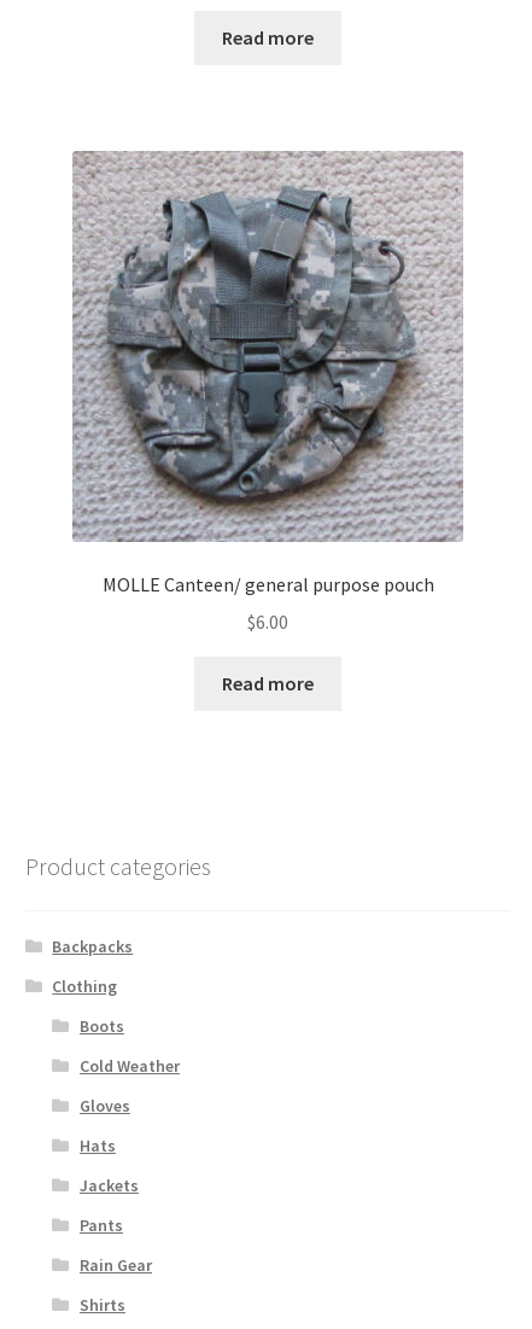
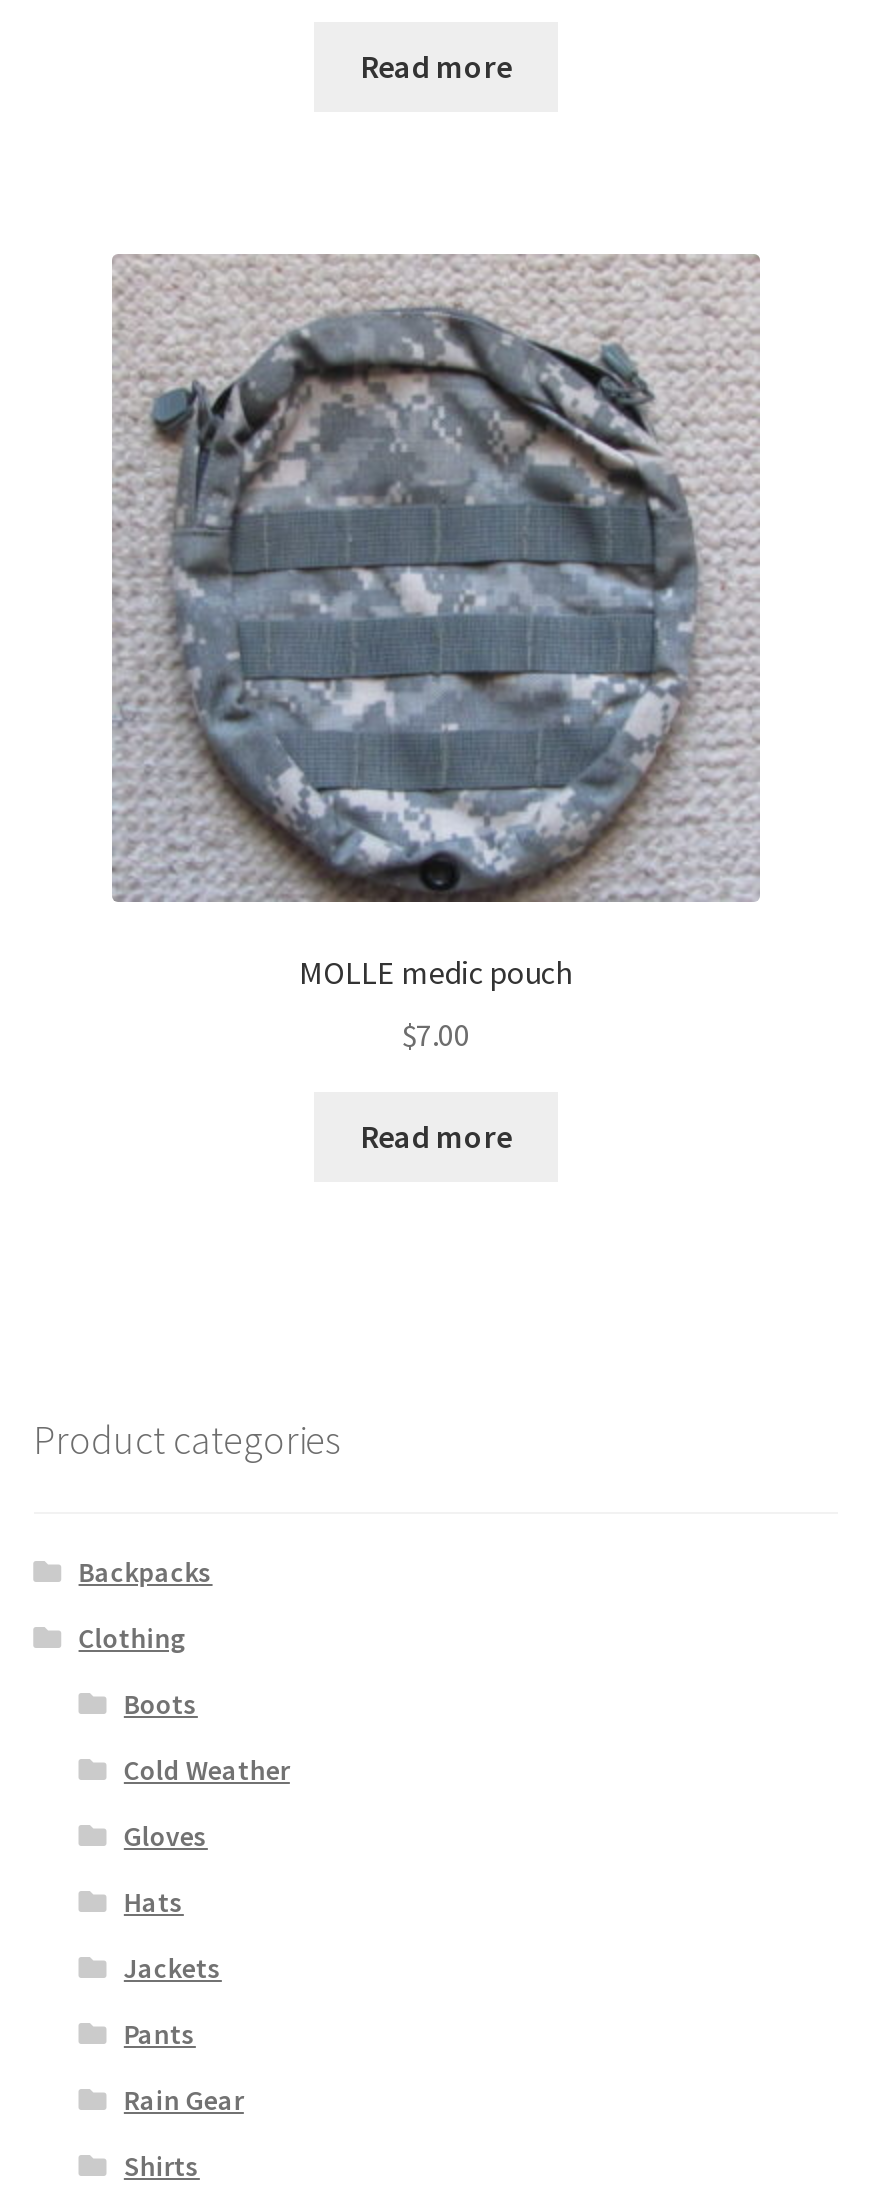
- [image]
- MOLLE Canteen/ general purpose pouch
+ [image]
+ MOLLE medic pouch

- $6.00
+ $7.00
